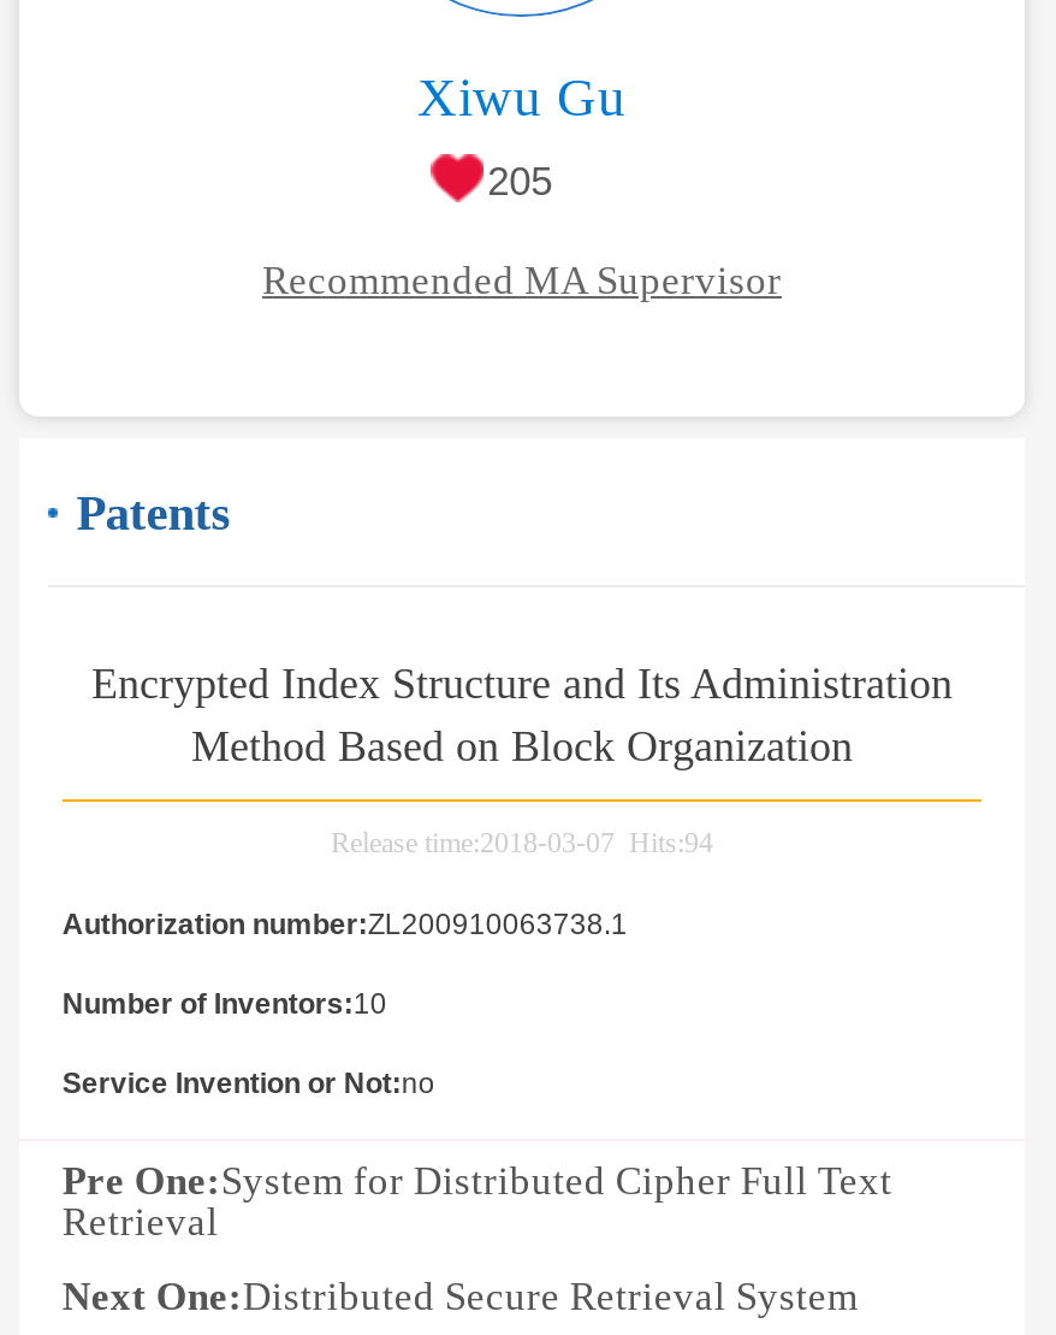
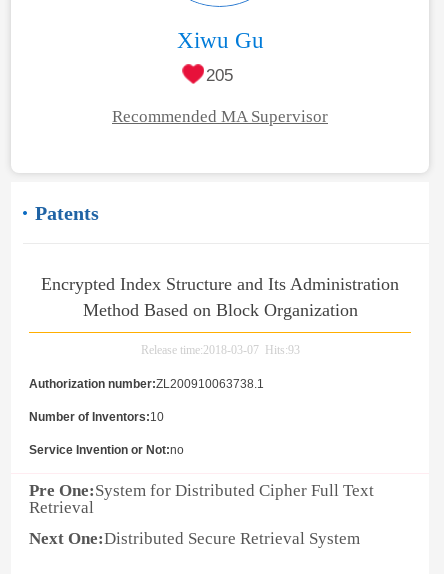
- Release time:2018-03-07 Hits:94
+ Release time:2018-03-07 Hits:93
